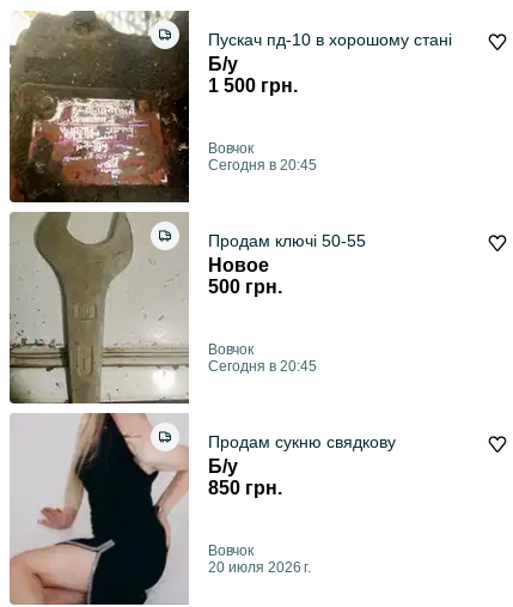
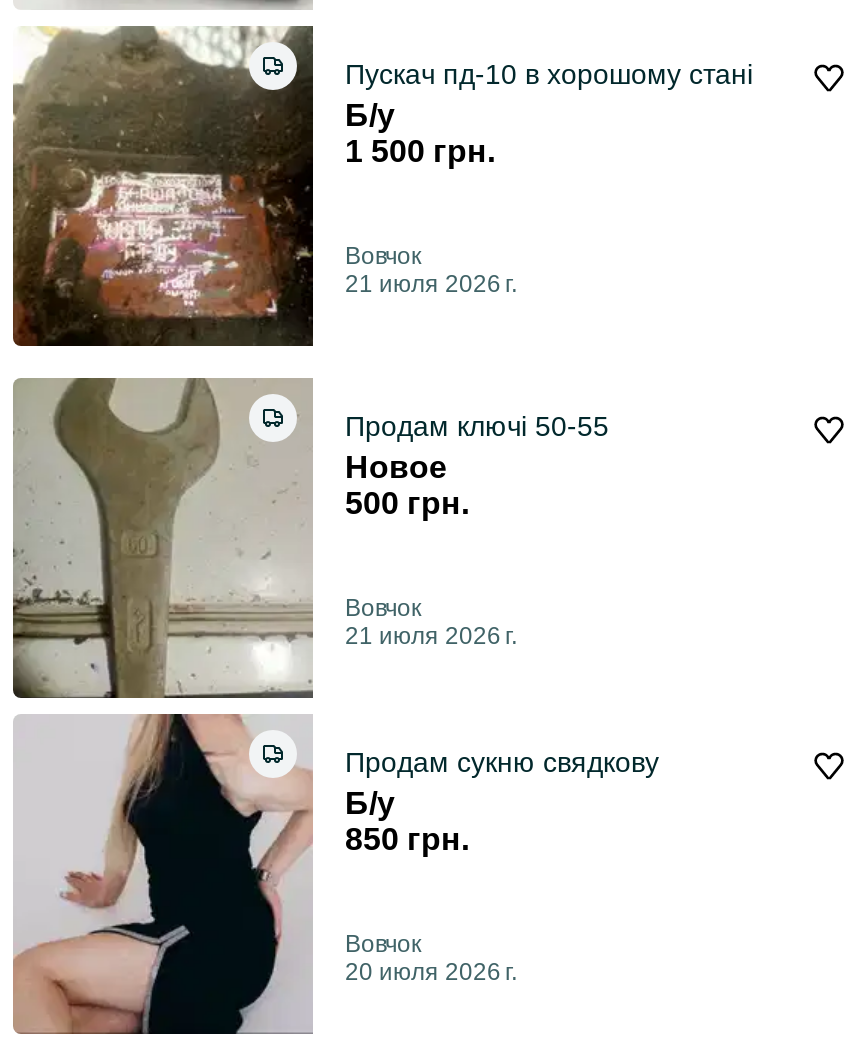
- Сегодня в 20:45
+ 21 июля 2026 г.

- Сегодня в 20:45
+ 21 июля 2026 г.
